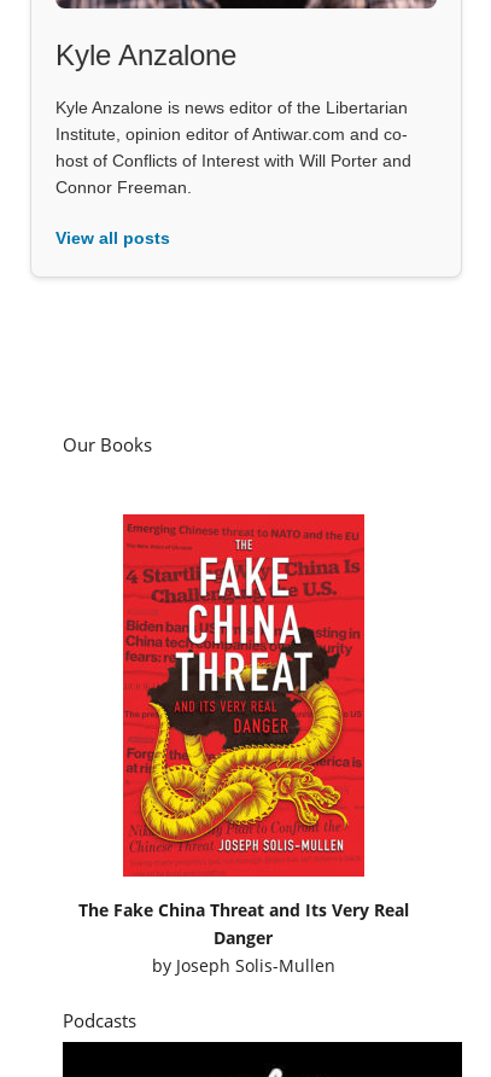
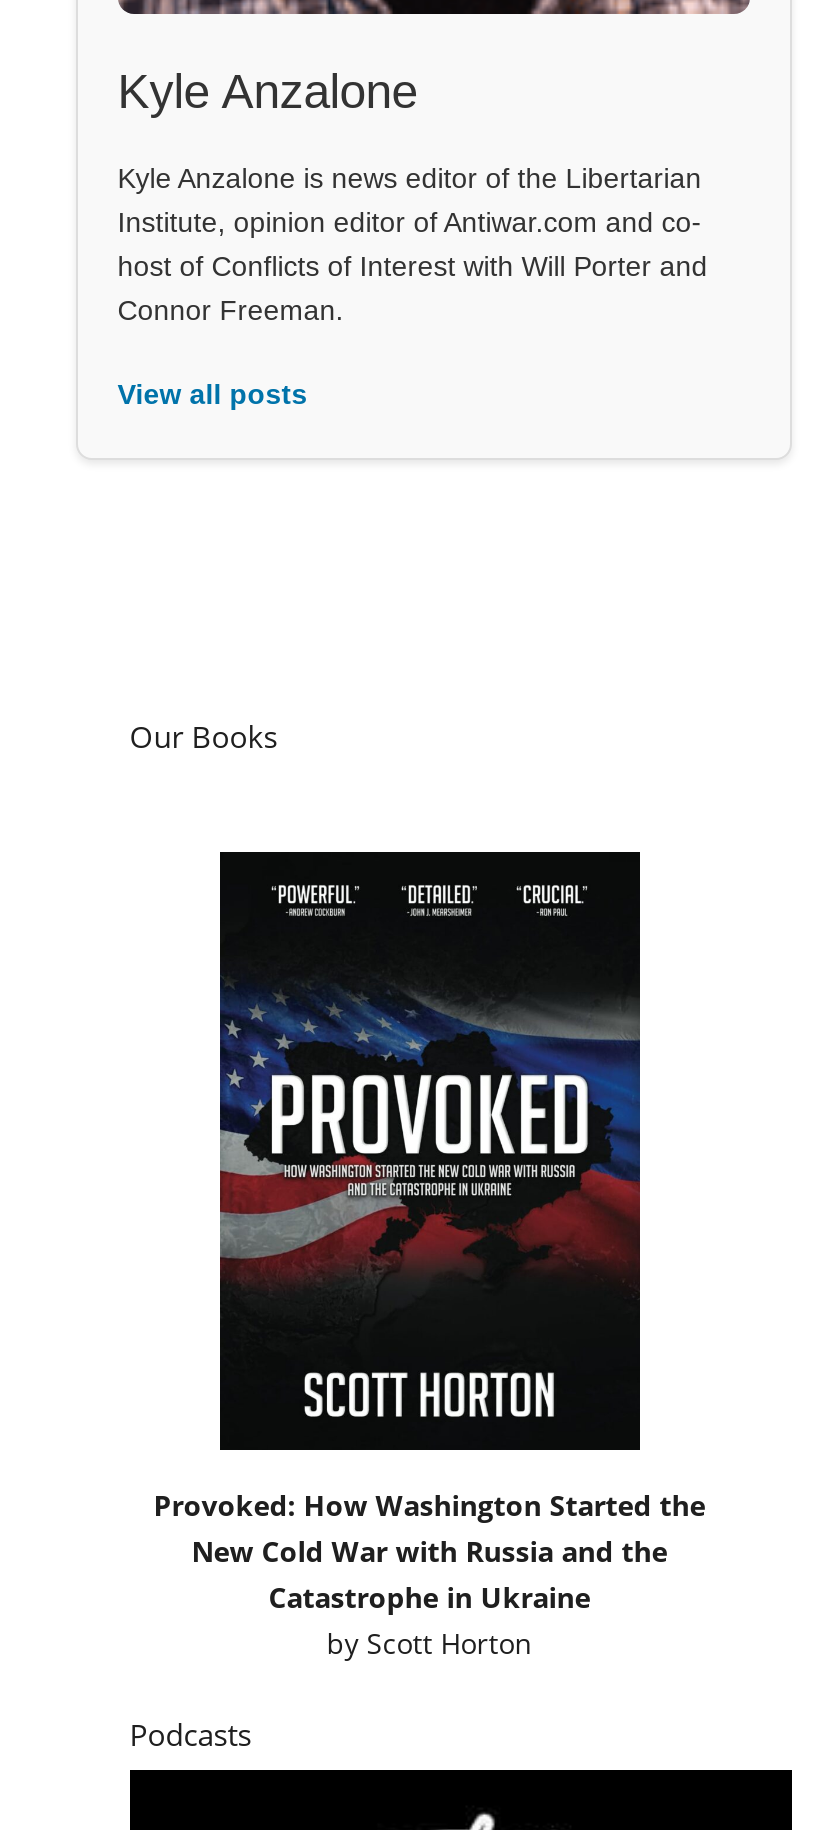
- [image]
- The Fake China Threat and Its Very Real
- Danger
- by Joseph Solis-Mullen
+ [image]
+ Provoked: How Washington Started the
+ New Cold War with Russia and the
+ Catastrophe in Ukraine
+ by Scott Horton
